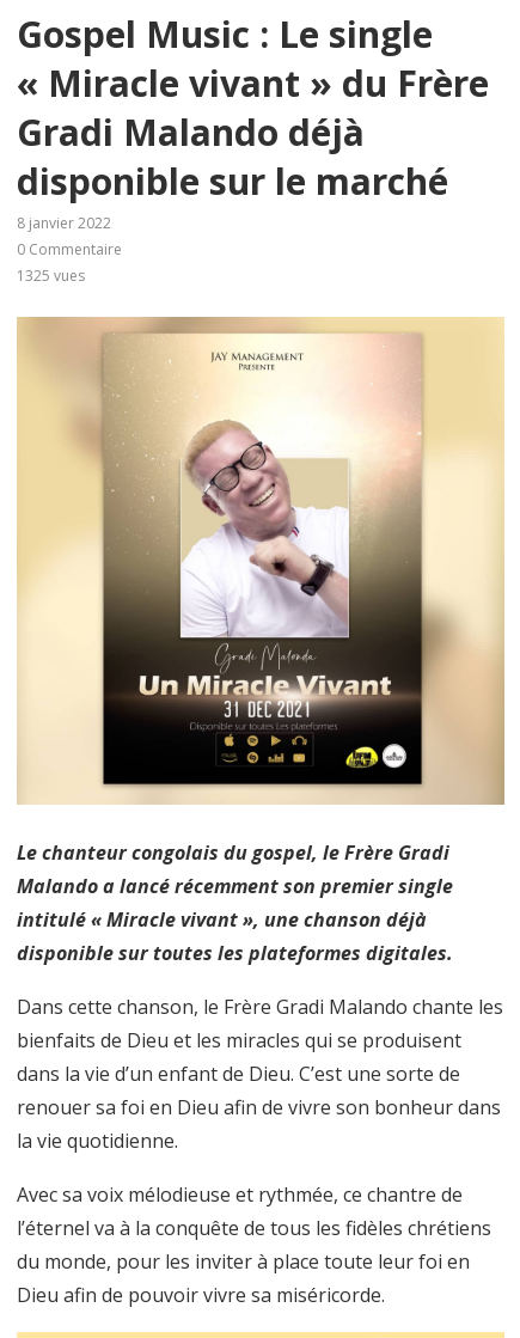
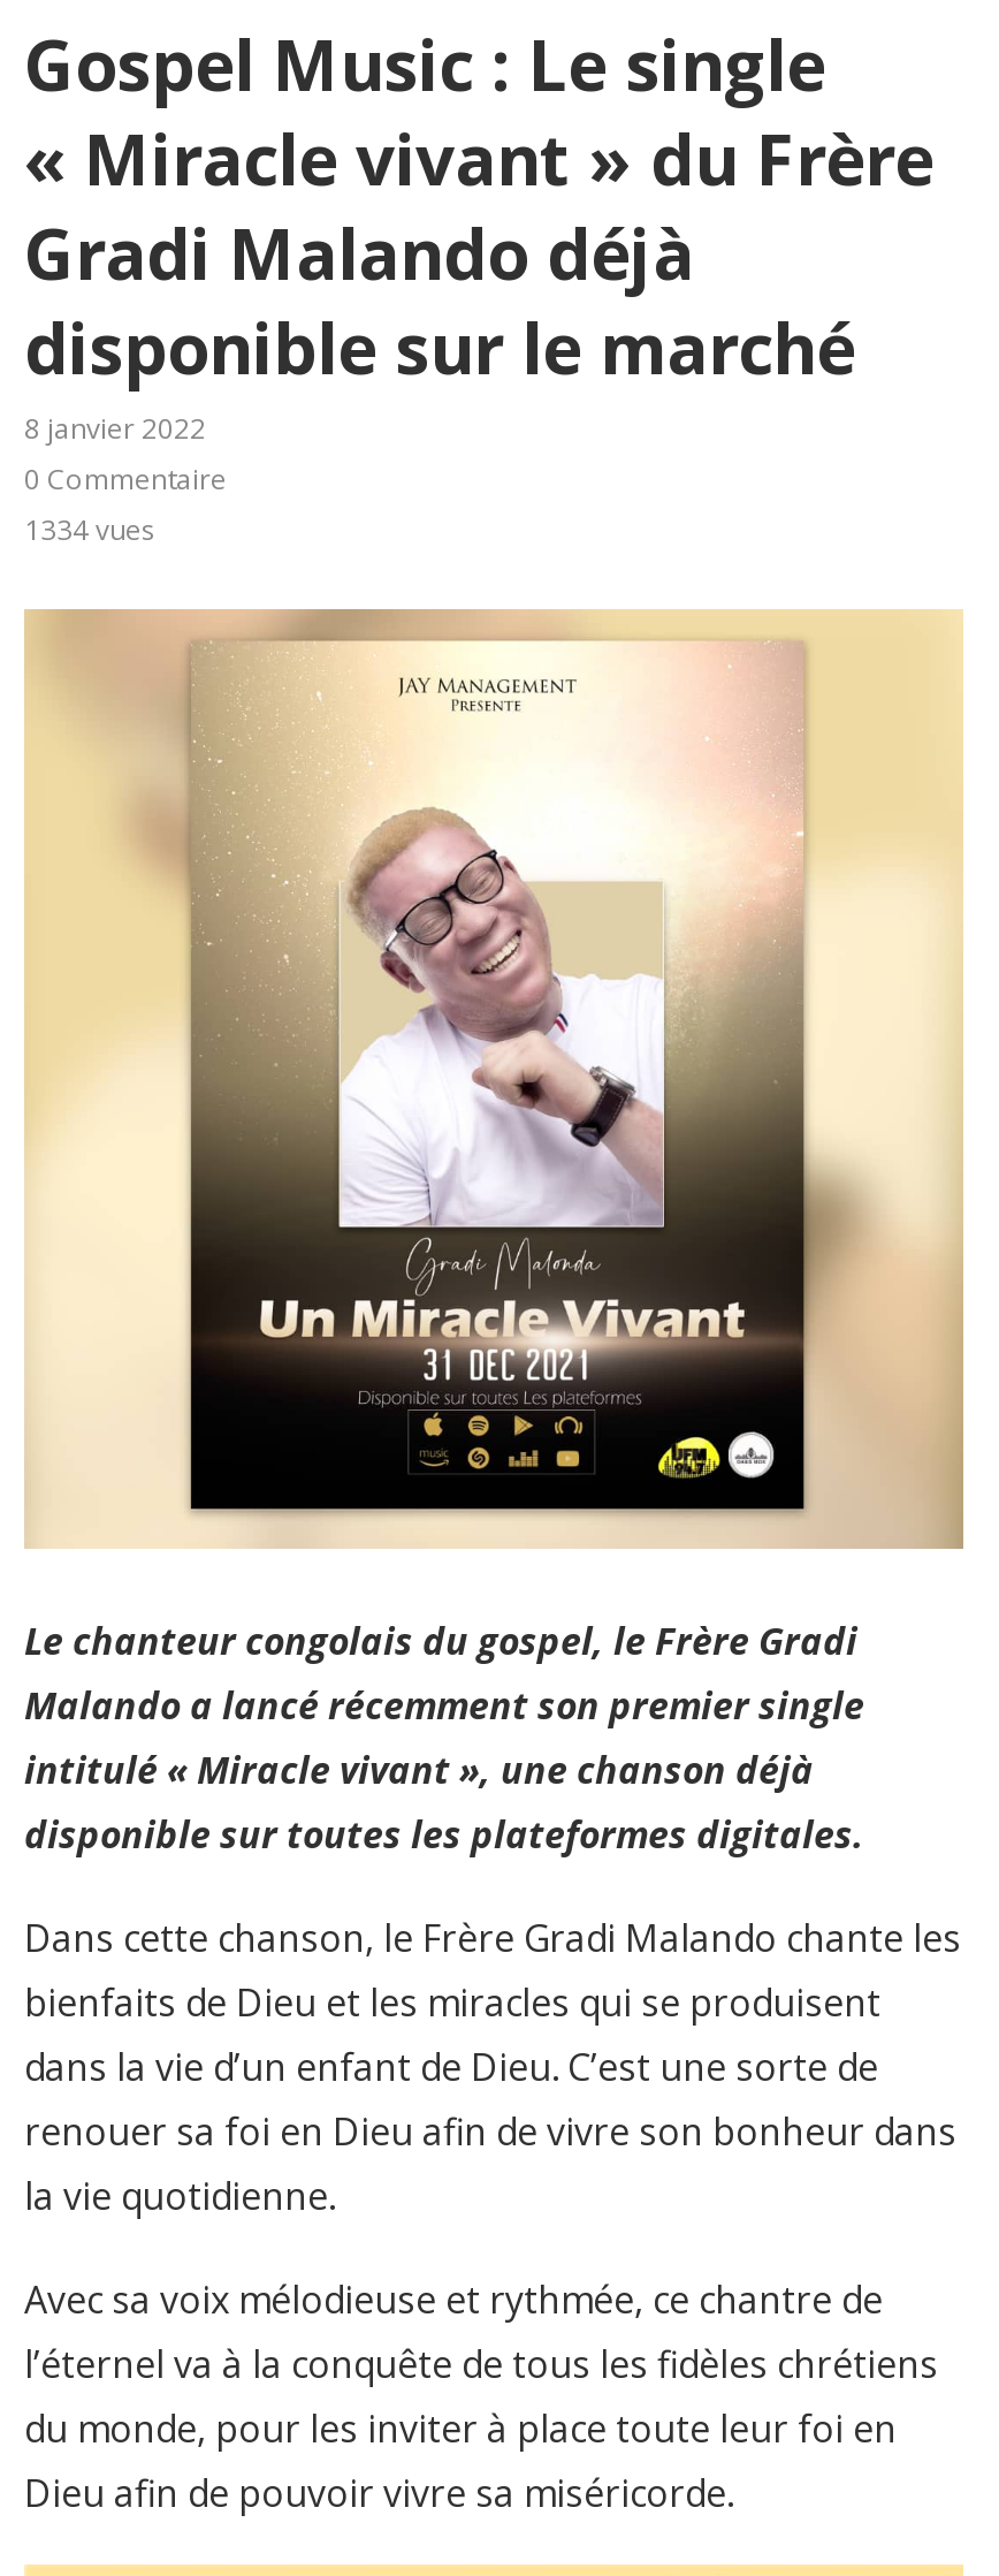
- 1325 vues
+ 1334 vues
